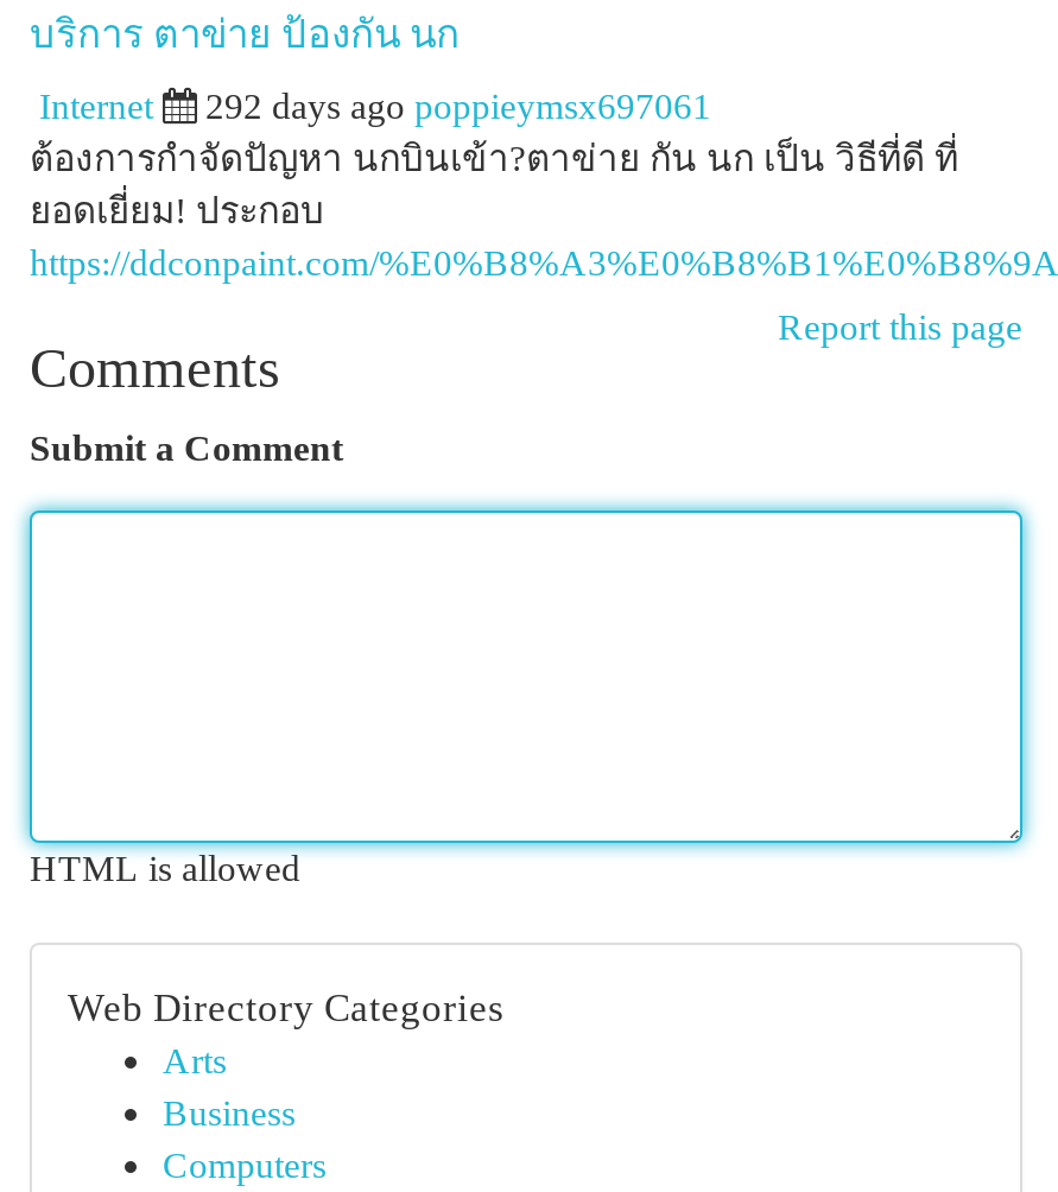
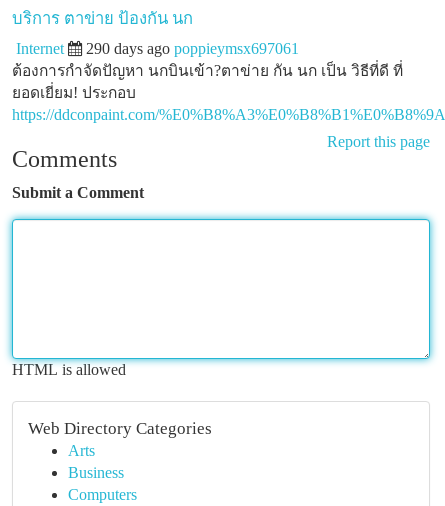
- 292 days ago poppieymsx697061
+ 290 days ago poppieymsx697061
